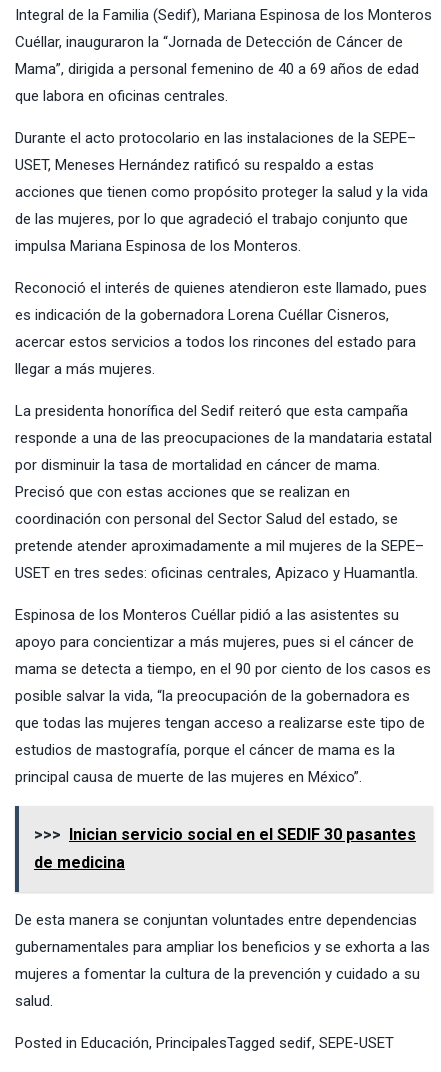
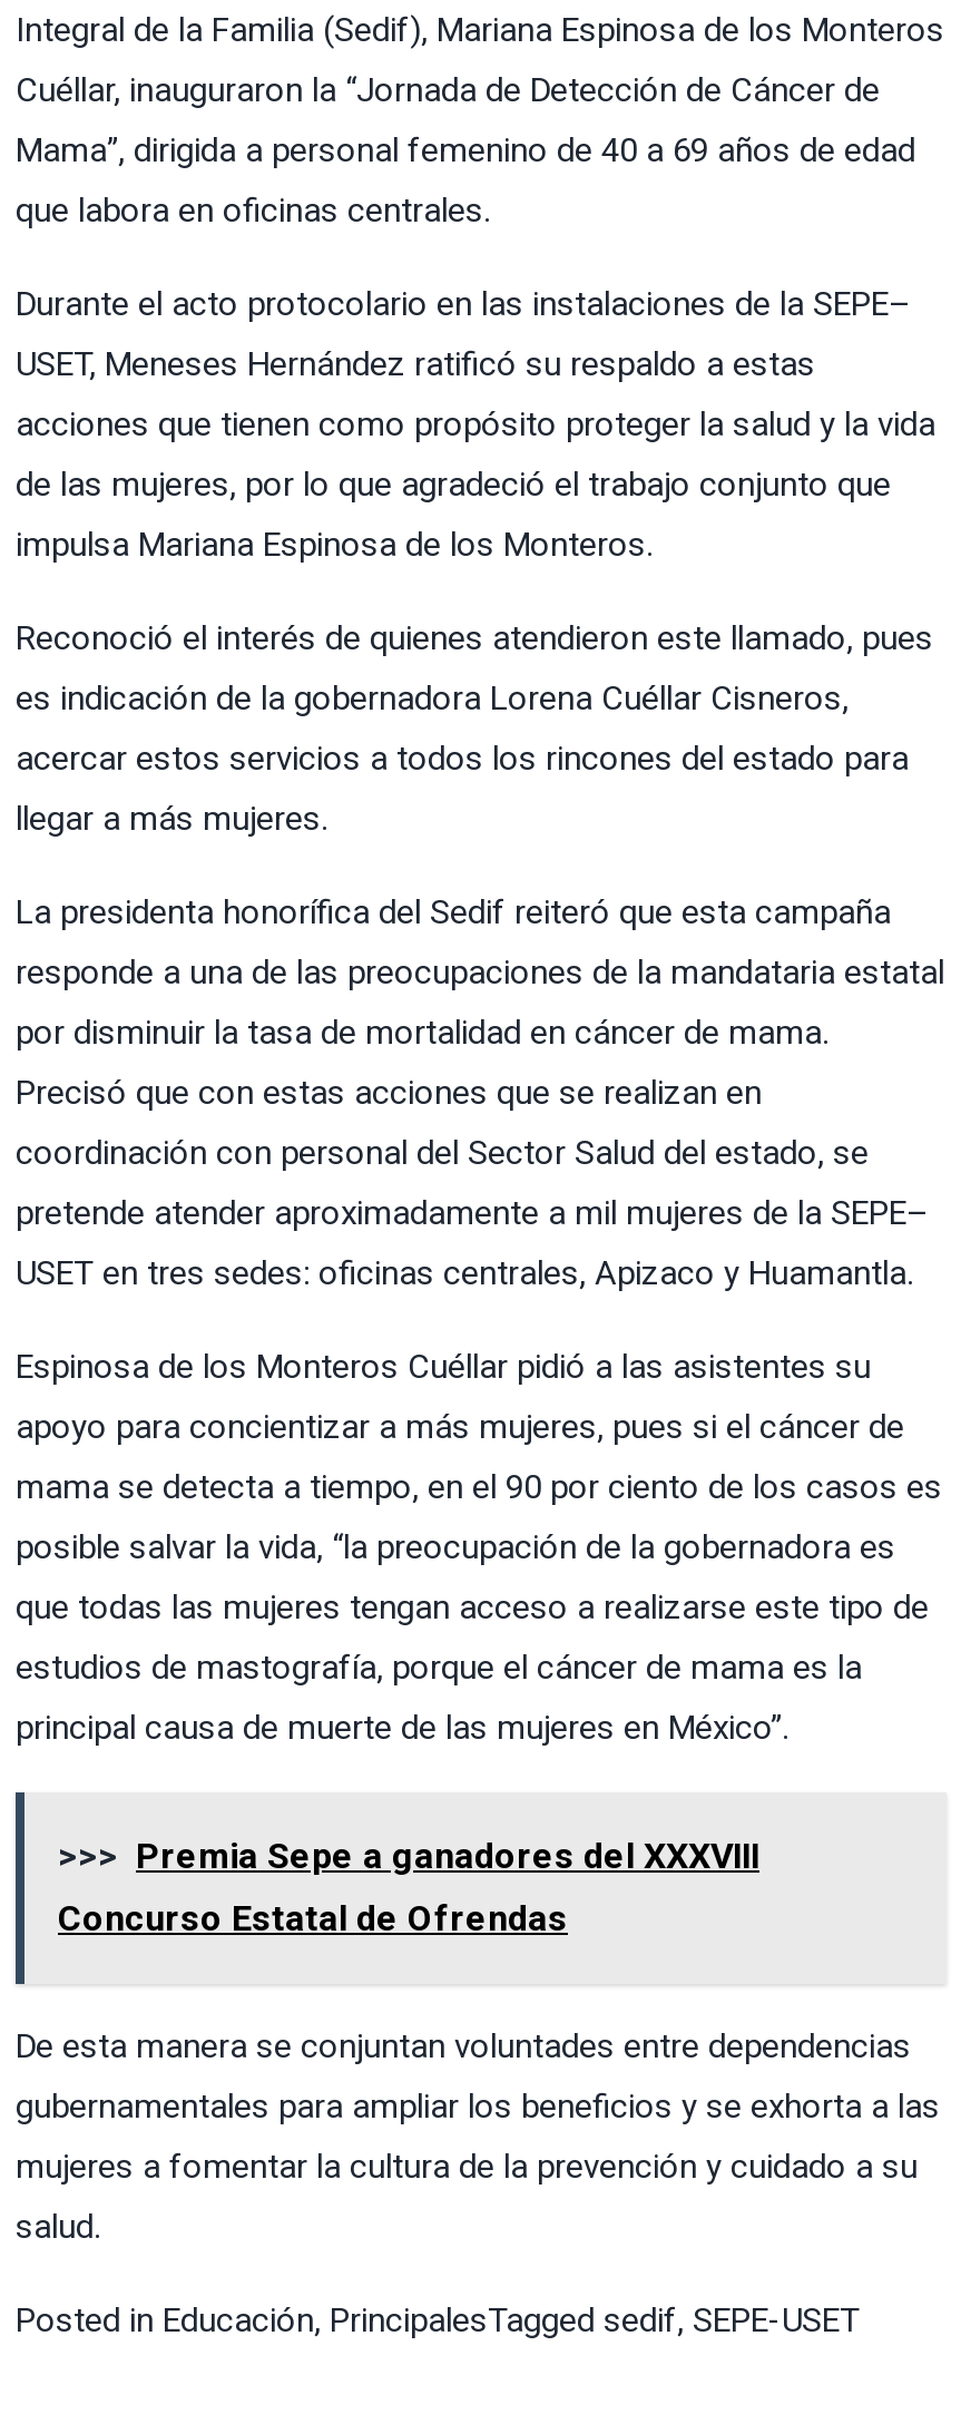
- >>> Inician servicio social en el SEDIF 30 pasantes
+ >>> Premia Sepe a ganadores del XXXVIII

- de medicina
+ Concurso Estatal de Ofrendas
